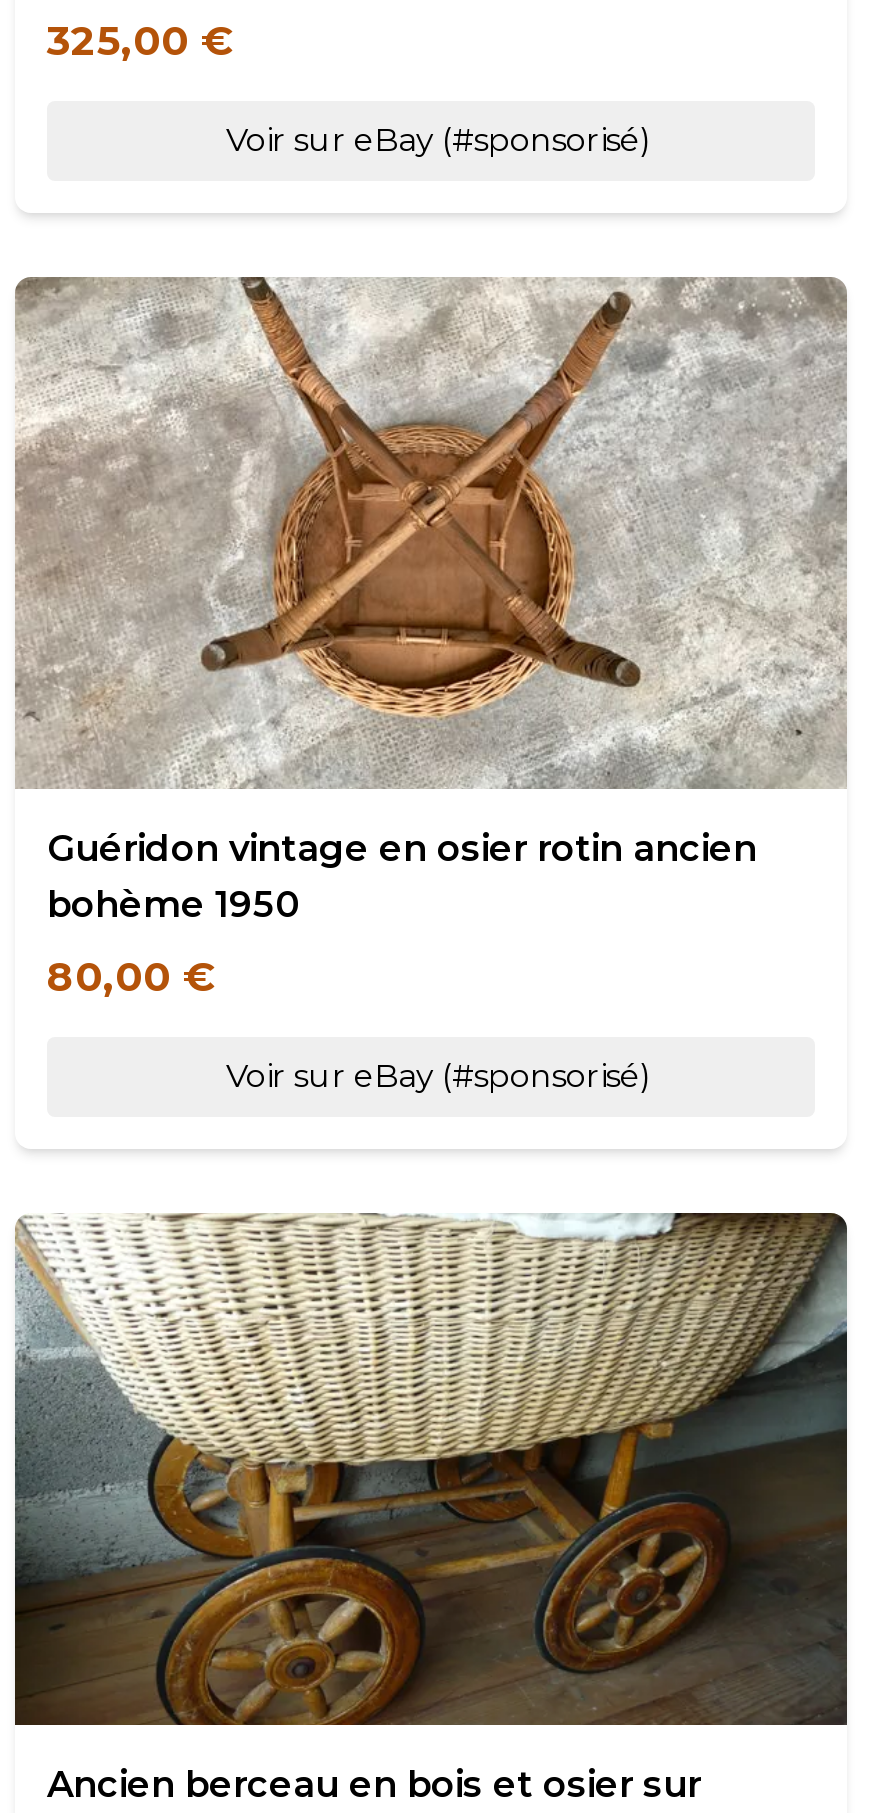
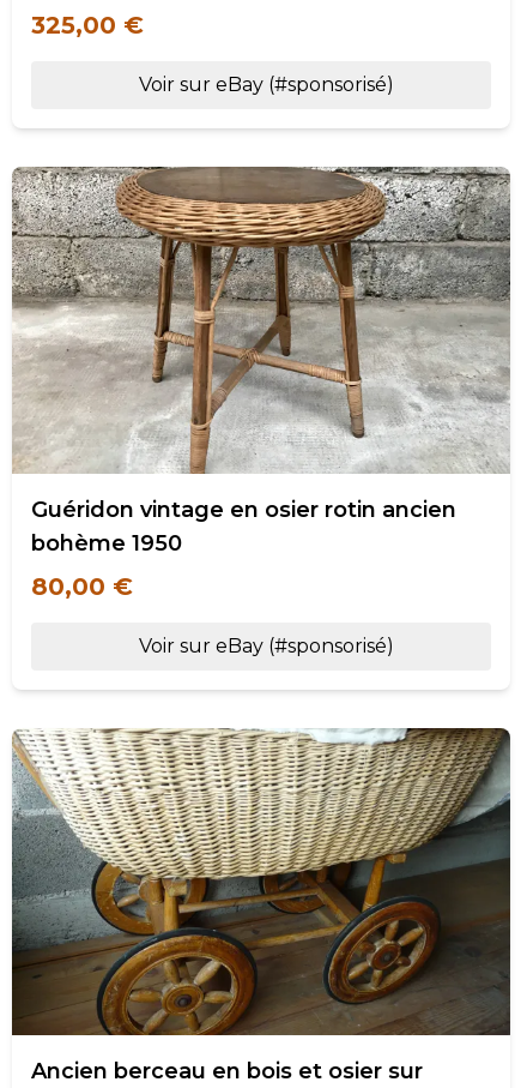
- [image]
+ [image]
